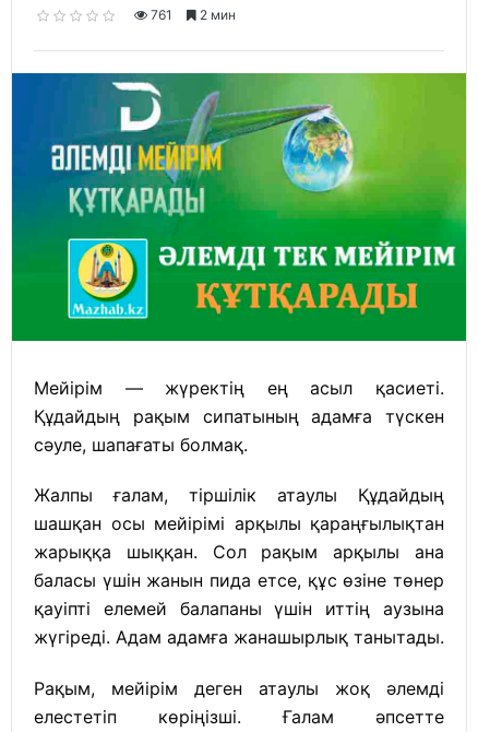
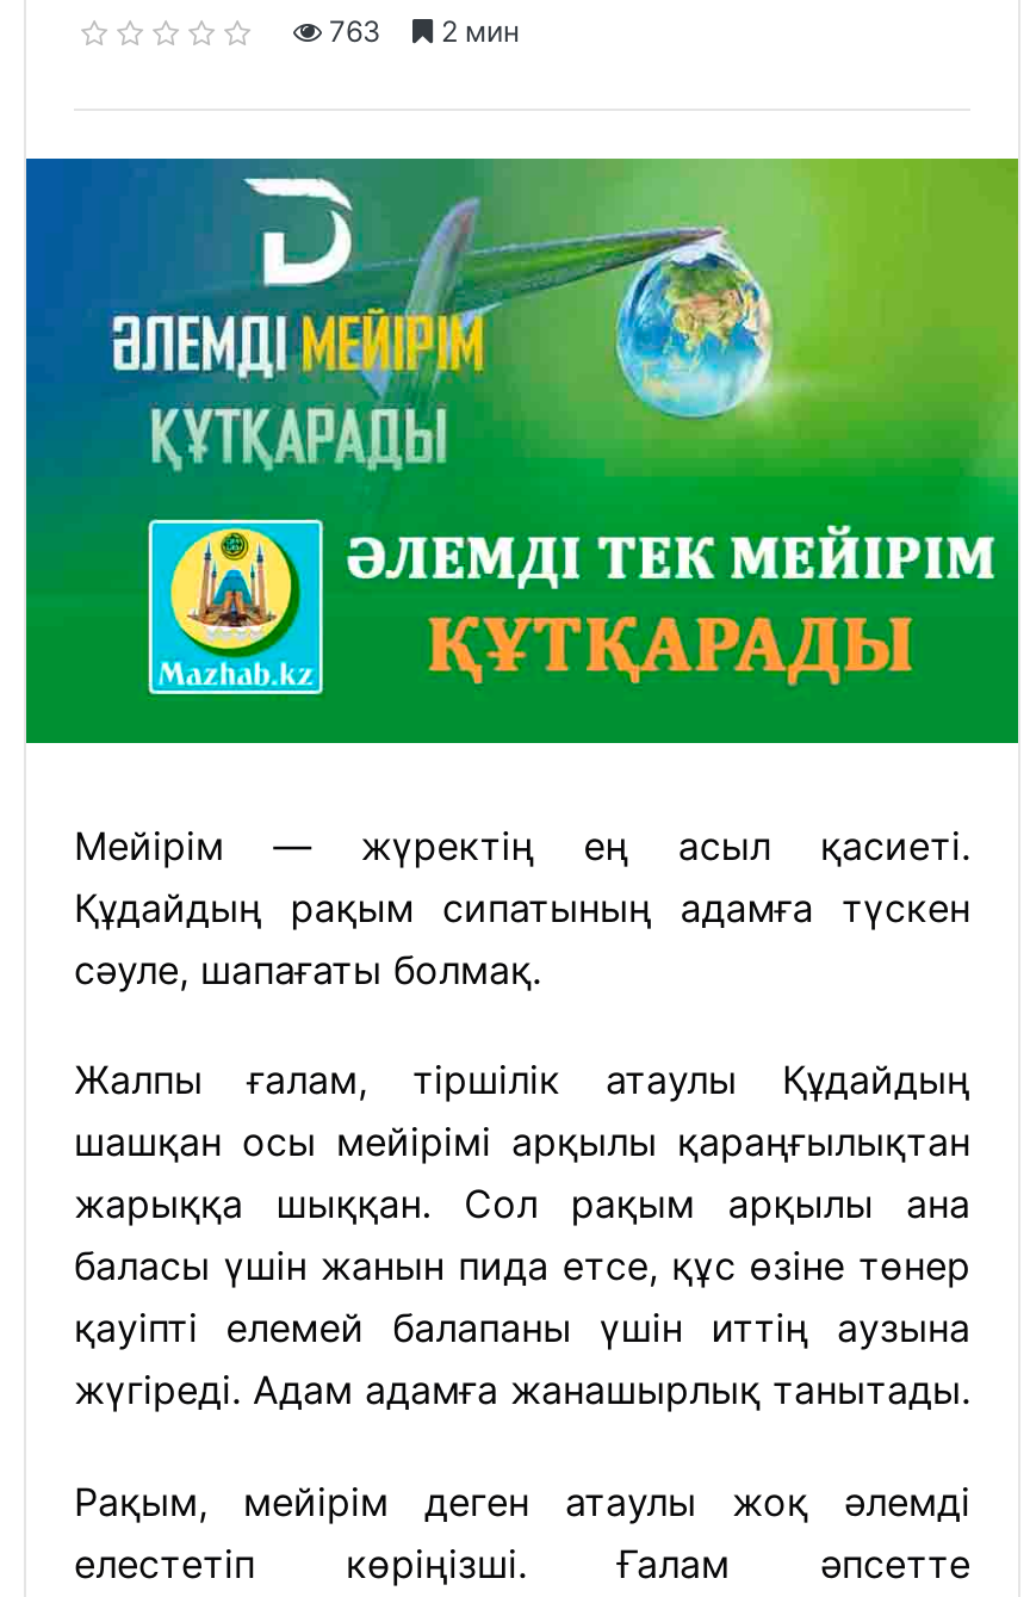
- 761
+ 763
